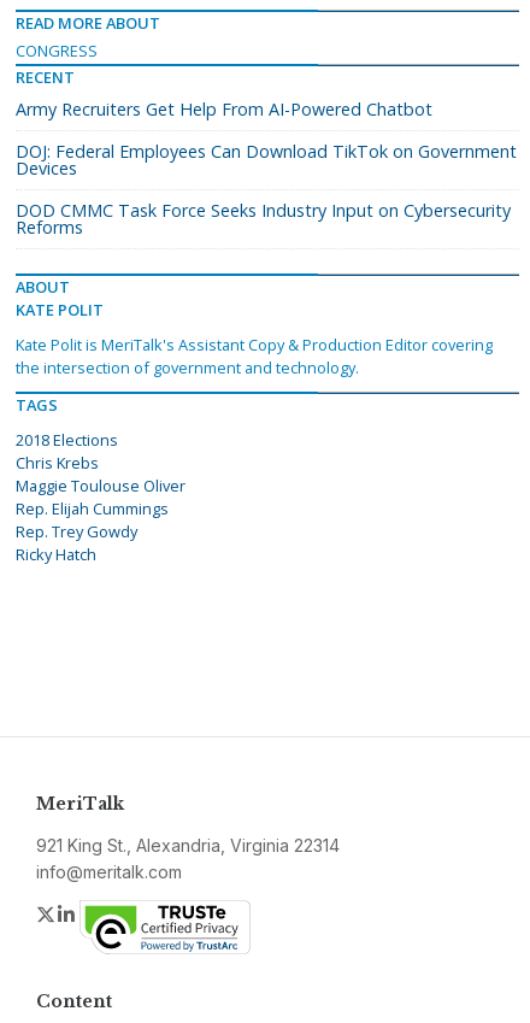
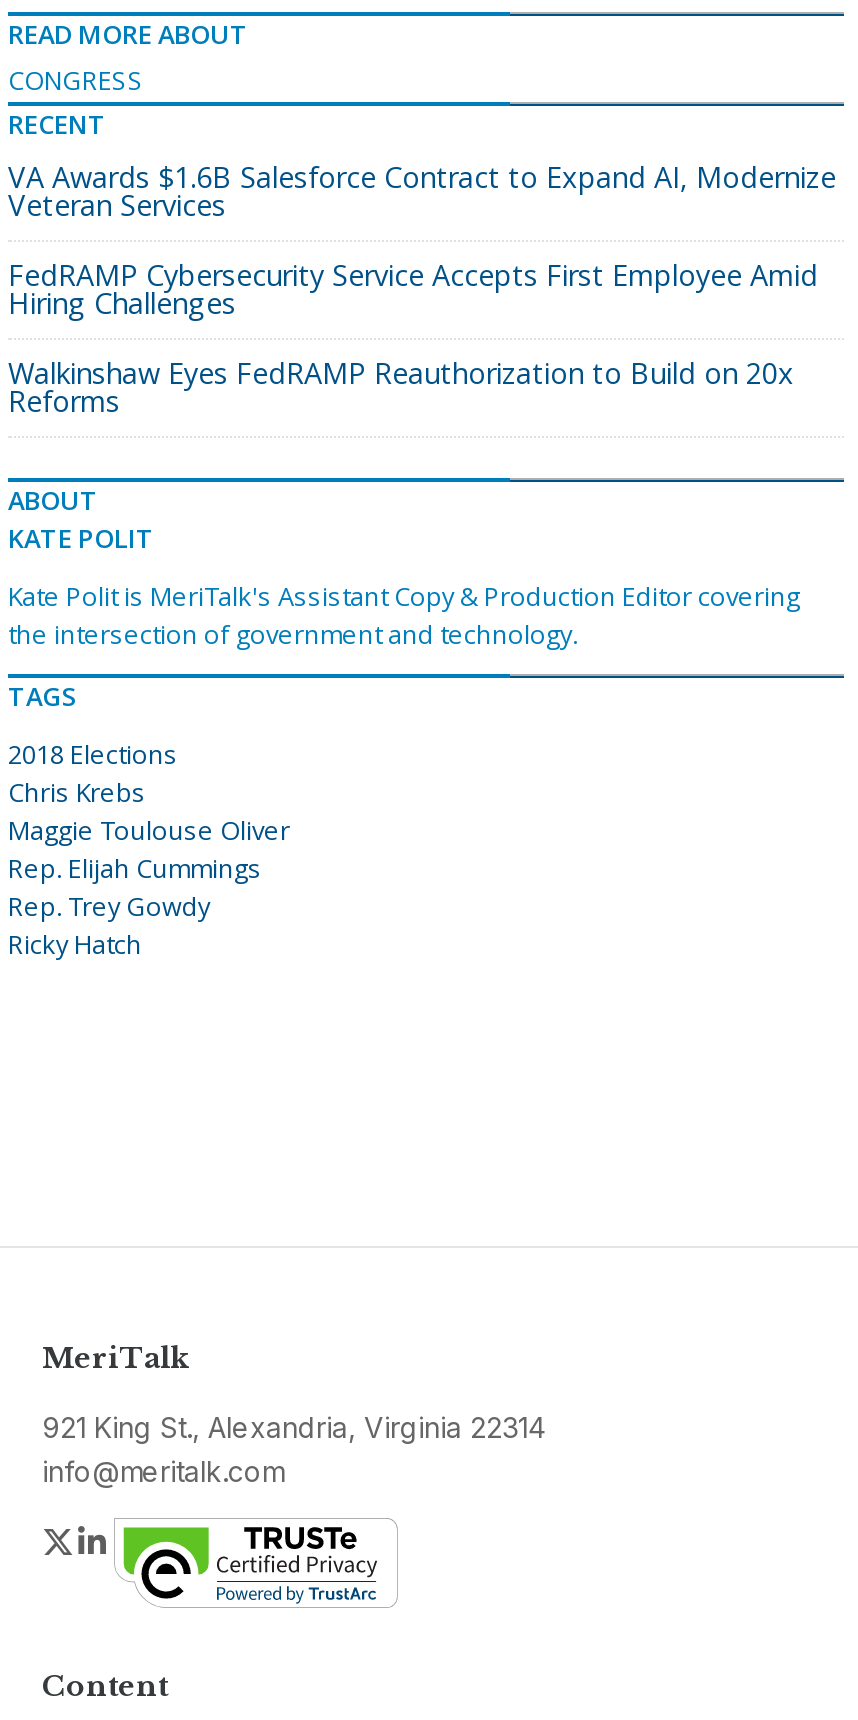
- Army Recruiters Get Help From AI-Powered Chatbot
+ VA Awards $1.6B Salesforce Contract to Expand AI, Modernize
+ Veteran Services

- DOJ: Federal Employees Can Download TikTok on Government
- Devices
+ FedRAMP Cybersecurity Service Accepts First Employee Amid
+ Hiring Challenges

- DOD CMMC Task Force Seeks Industry Input on Cybersecurity
+ Walkinshaw Eyes FedRAMP Reauthorization to Build on 20x
